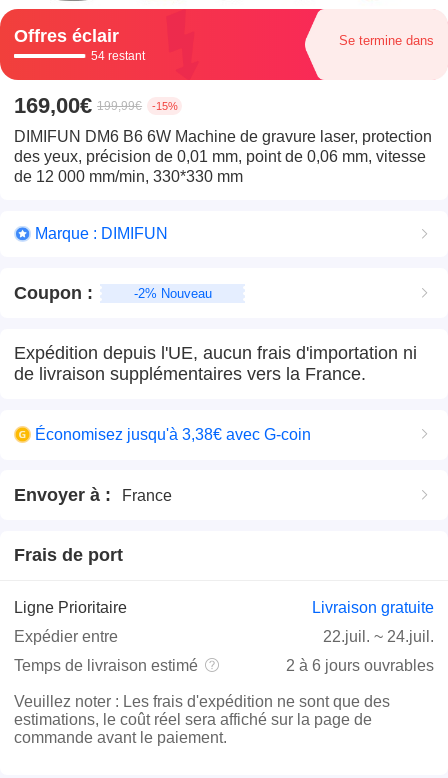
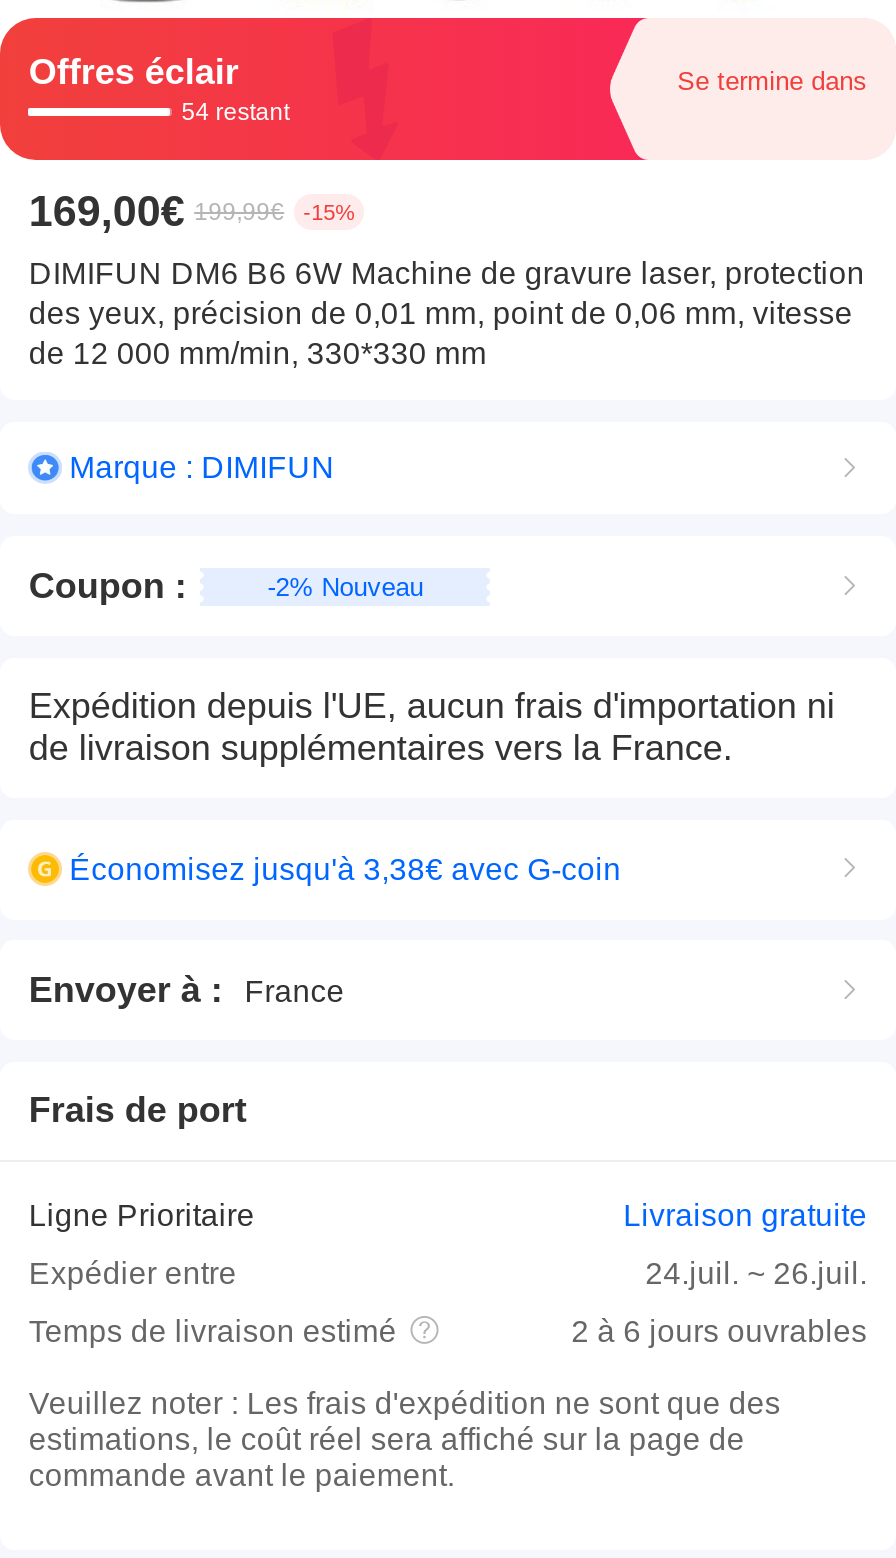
- 22.juil. ~ 24.juil.
+ 24.juil. ~ 26.juil.
